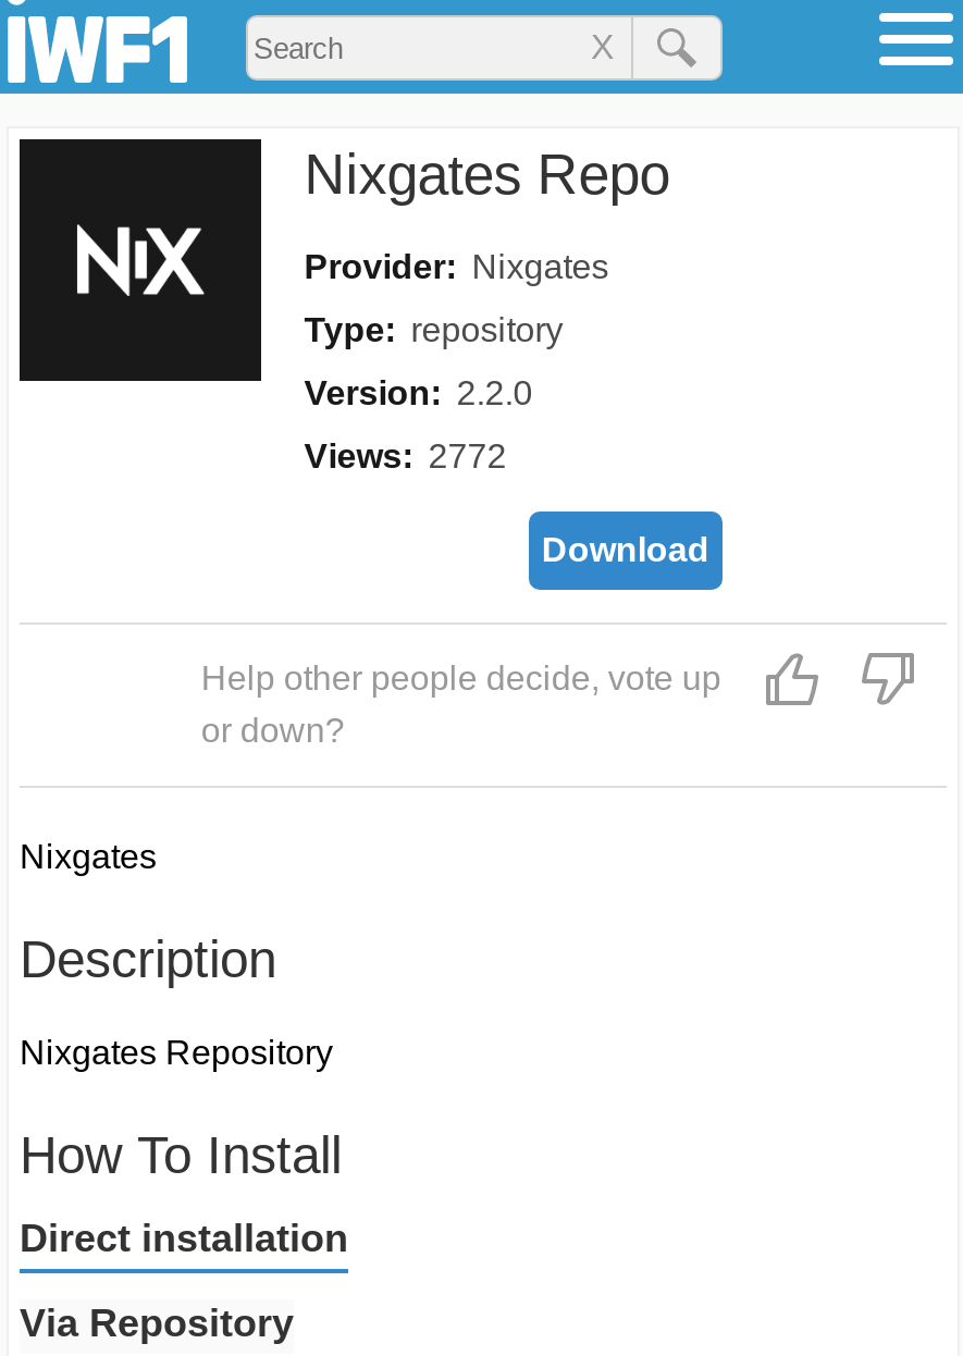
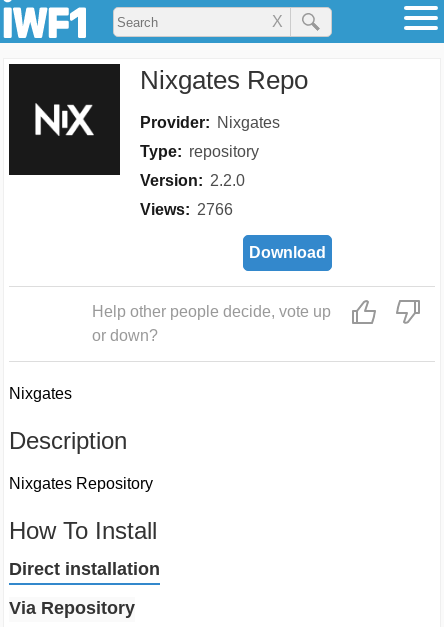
- Views: 2772
+ Views: 2766
